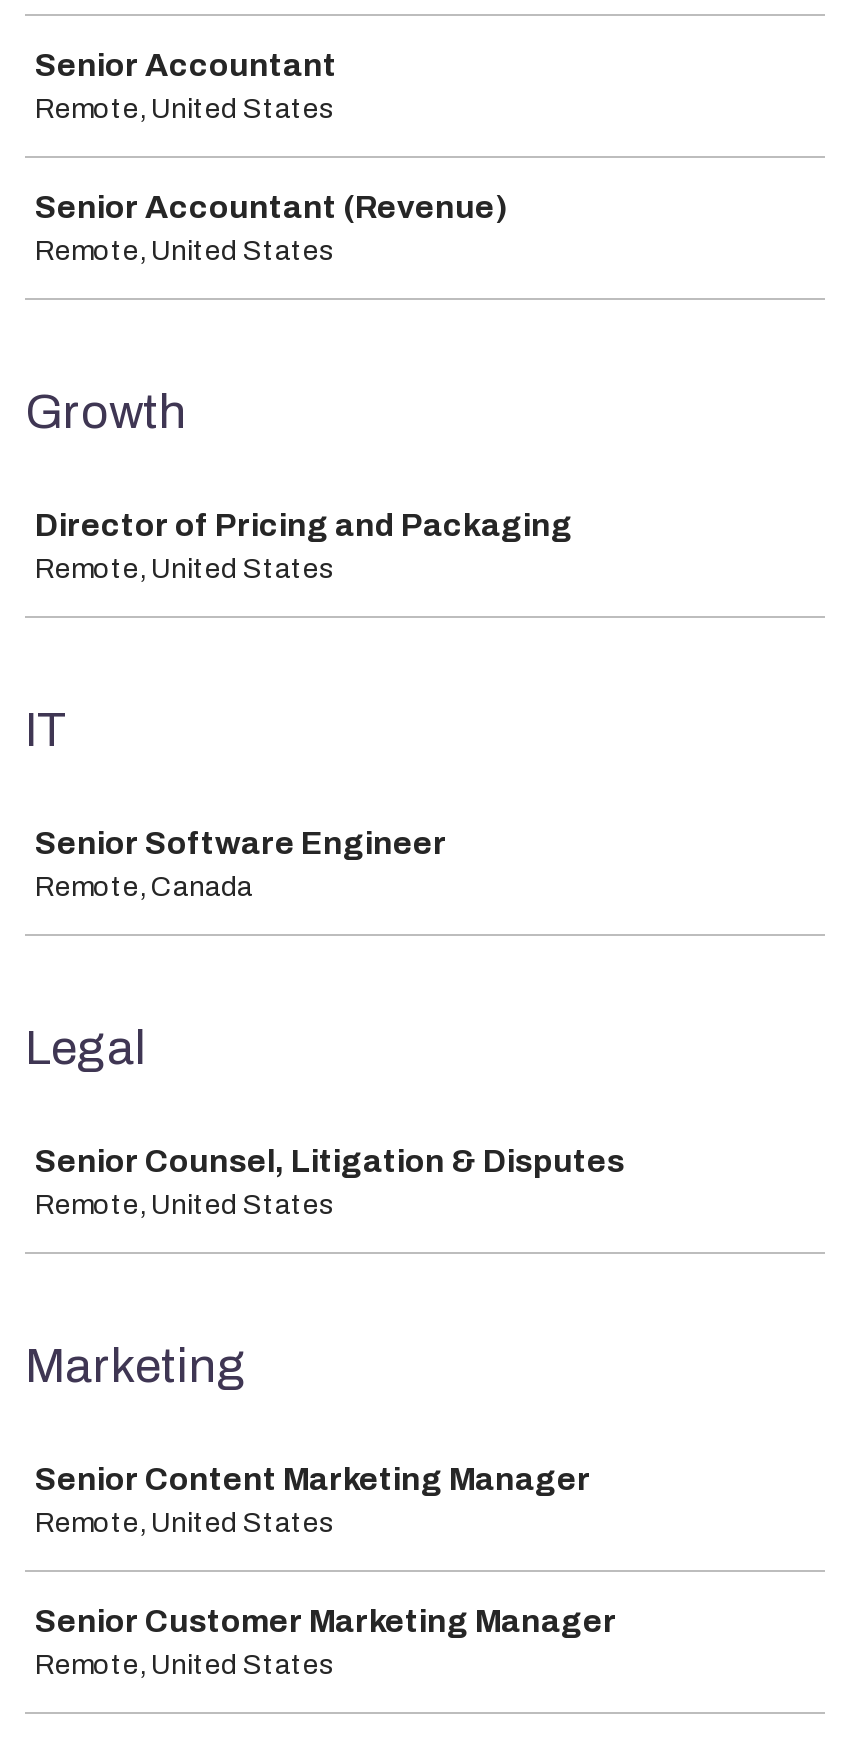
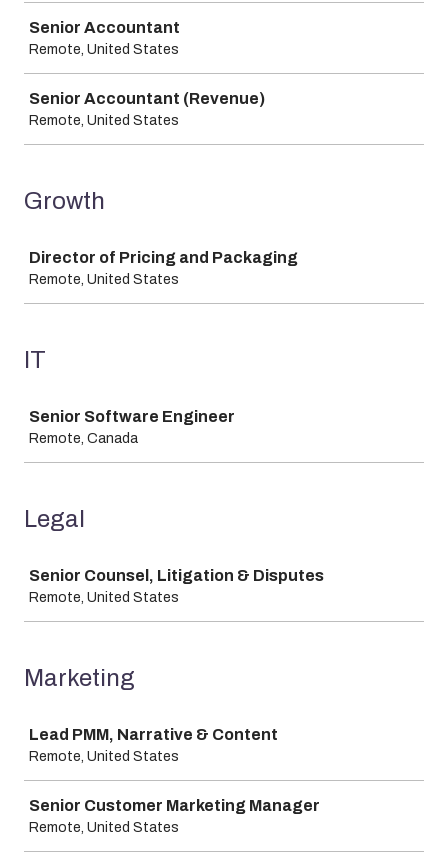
- Senior Content Marketing Manager
+ Lead PMM, Narrative & Content
